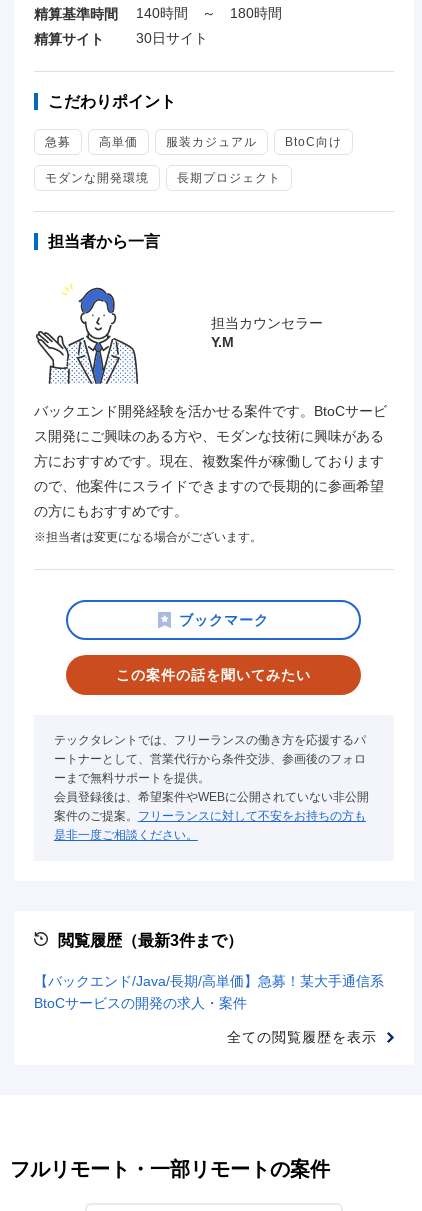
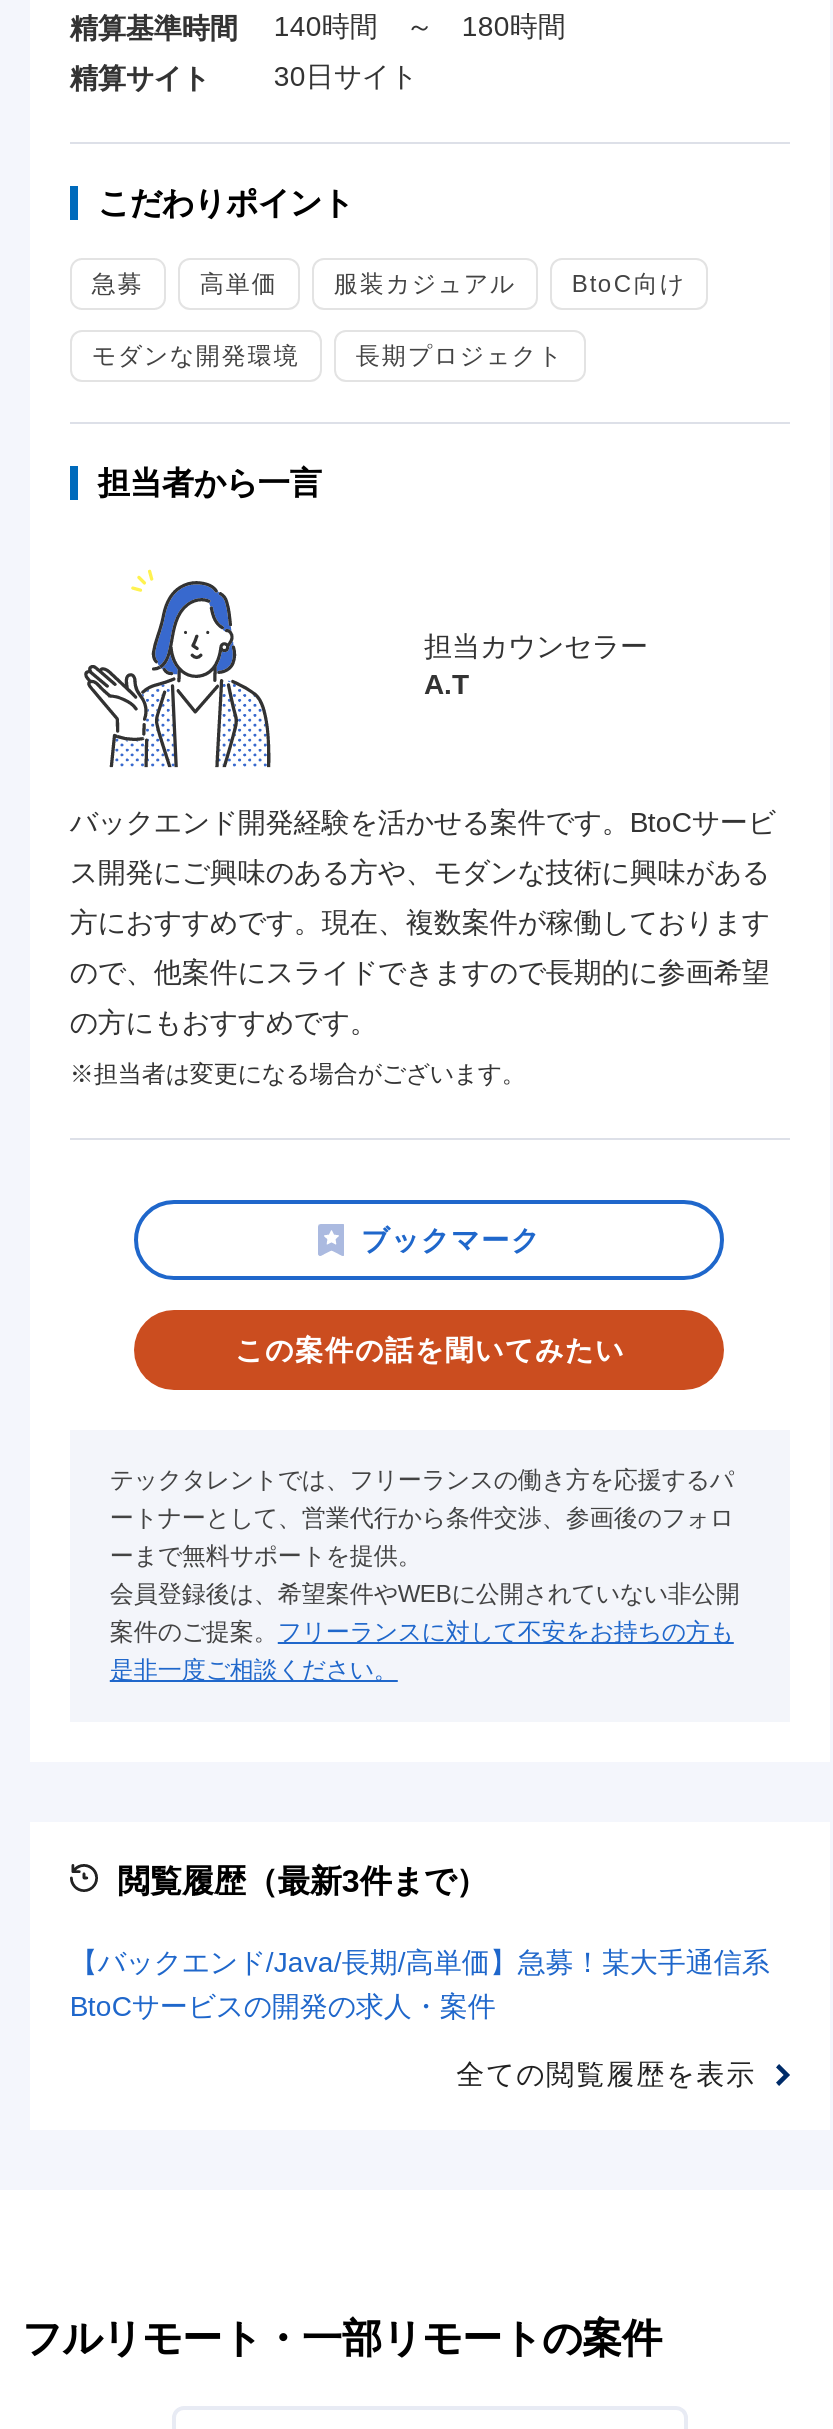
- [image]
+ [image]

- Y.M
+ A.T
